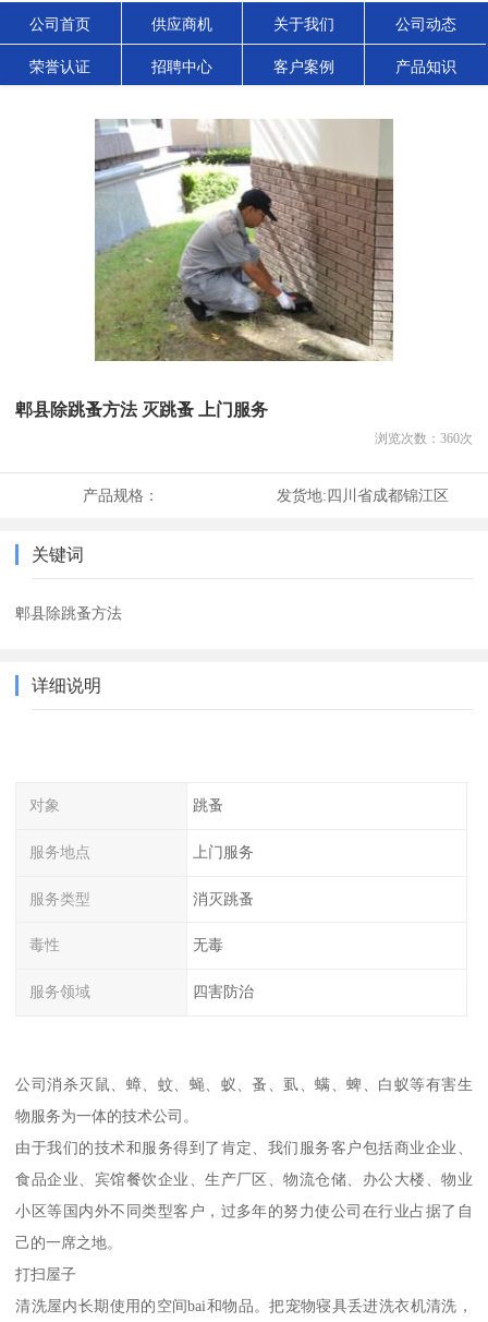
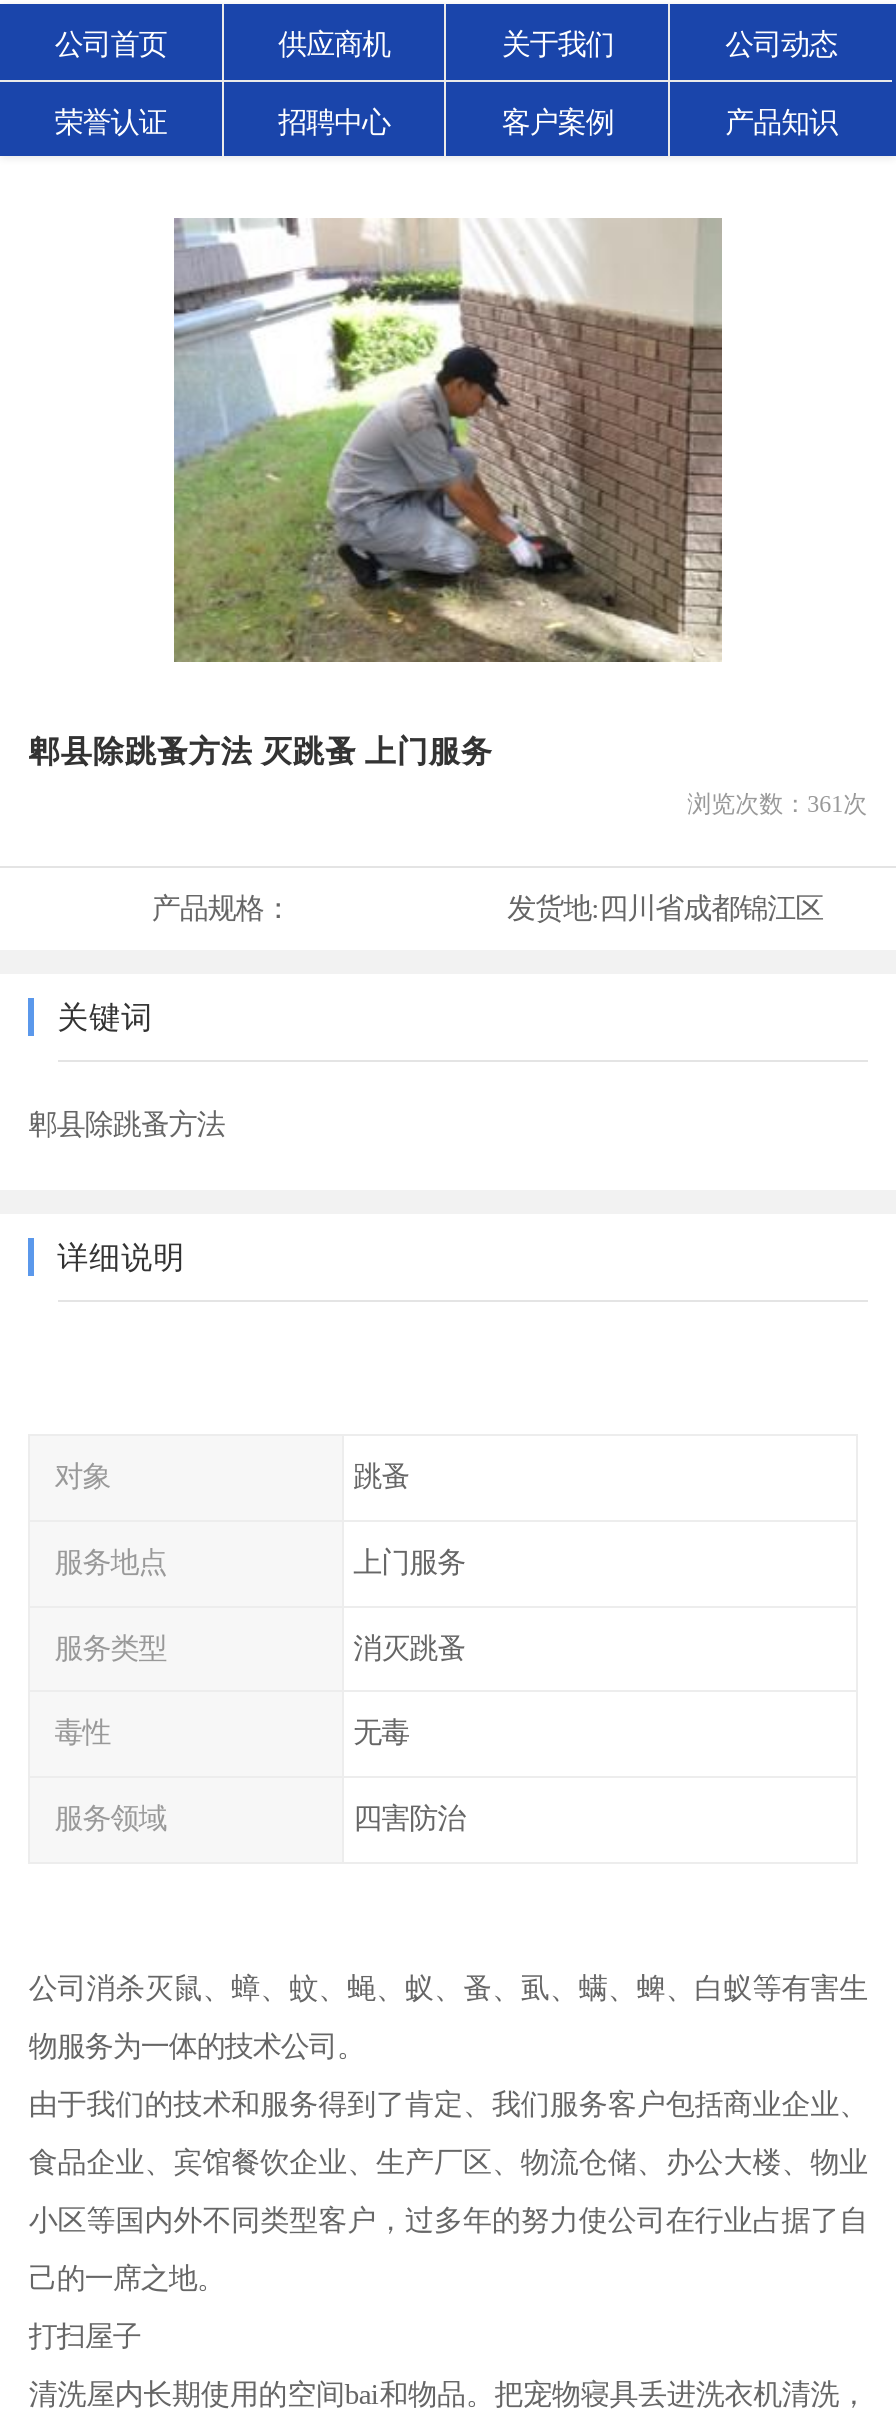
- 浏览次数：360次
+ 浏览次数：361次
